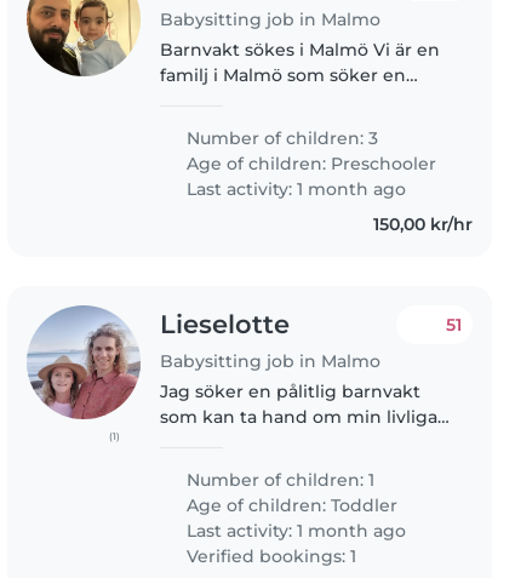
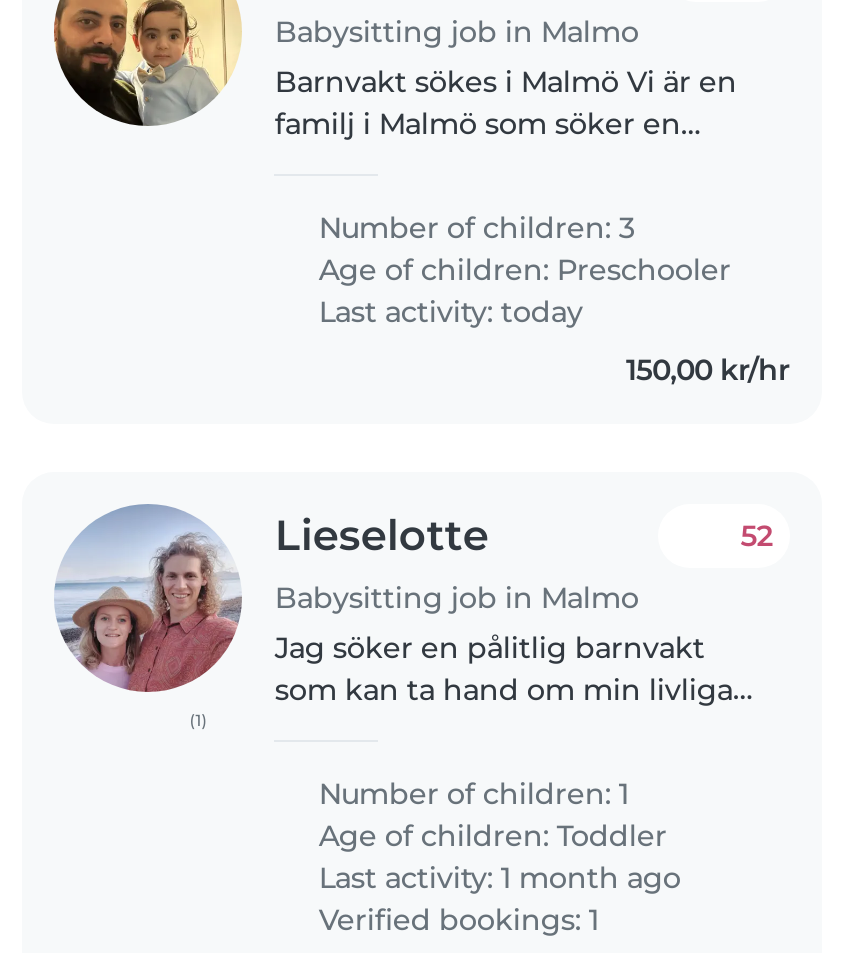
- Last activity: 1 month ago
+ Last activity: today

- 51
+ 52
